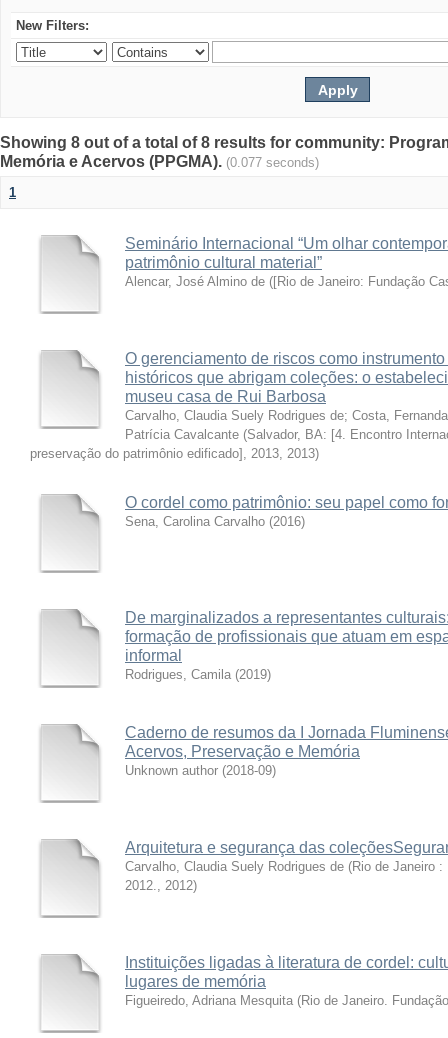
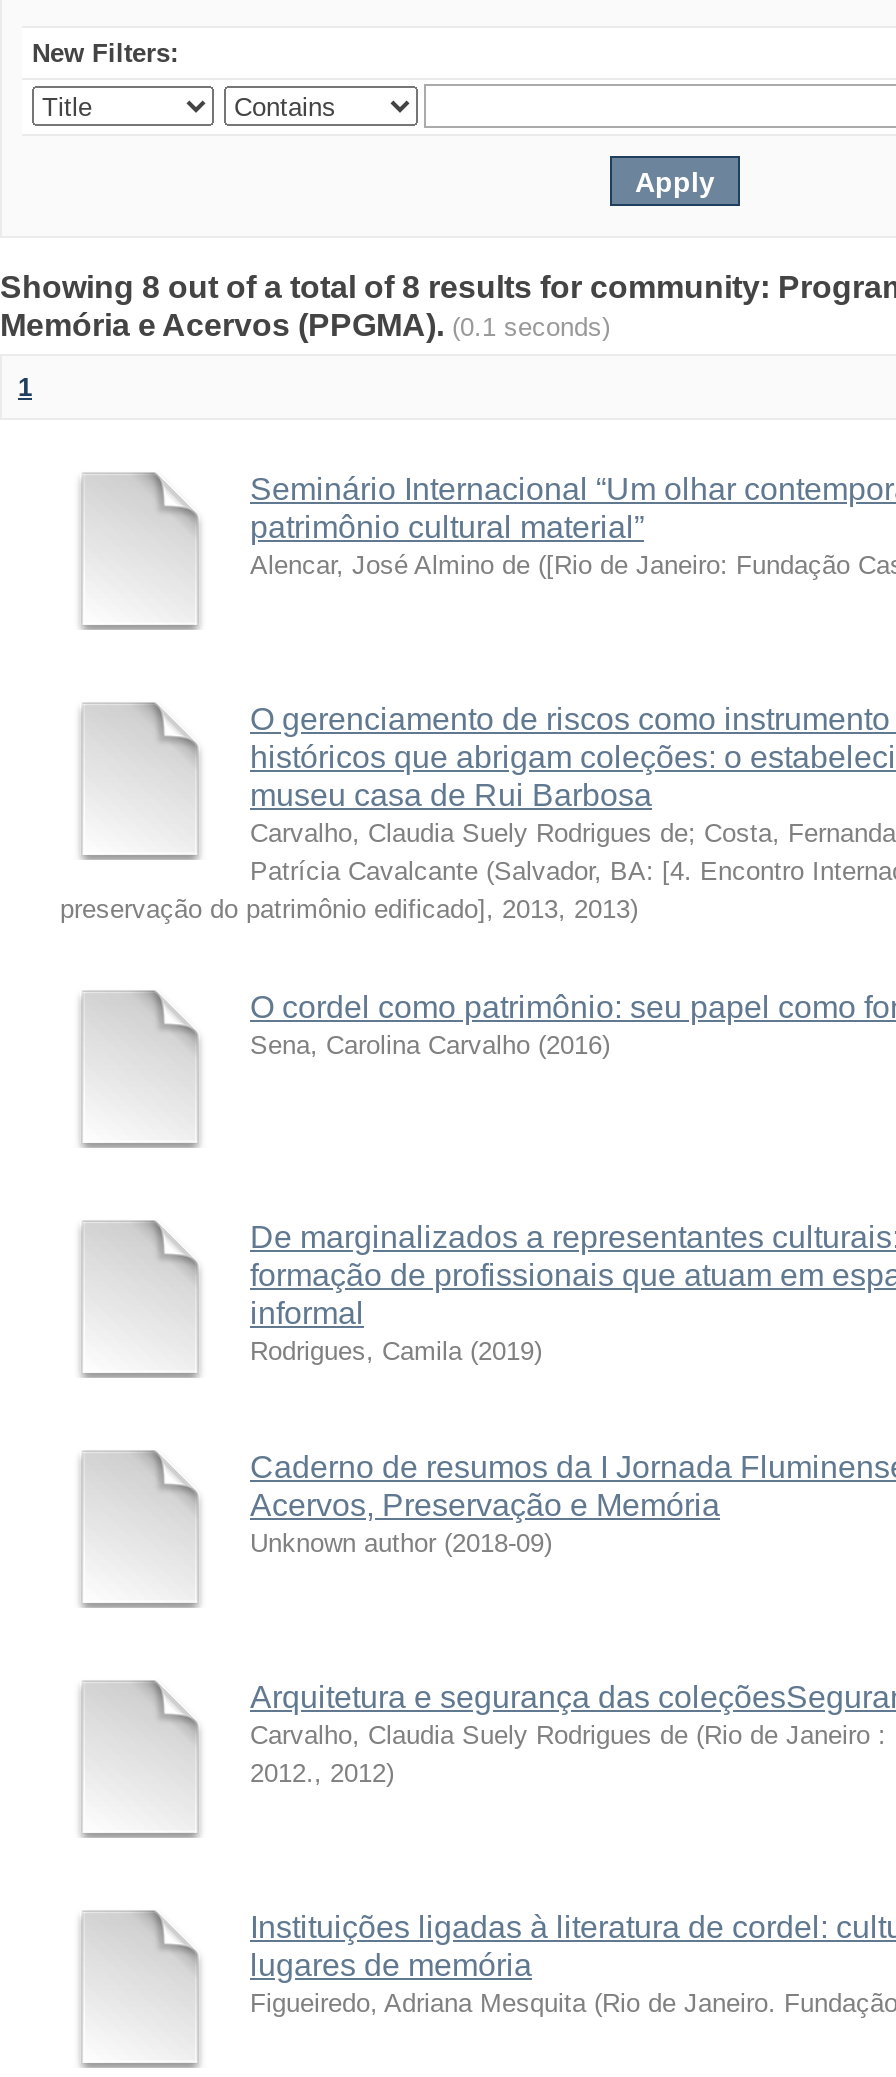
- Memória e Acervos (PPGMA). (0.077 seconds)
+ Memória e Acervos (PPGMA). (0.1 seconds)
